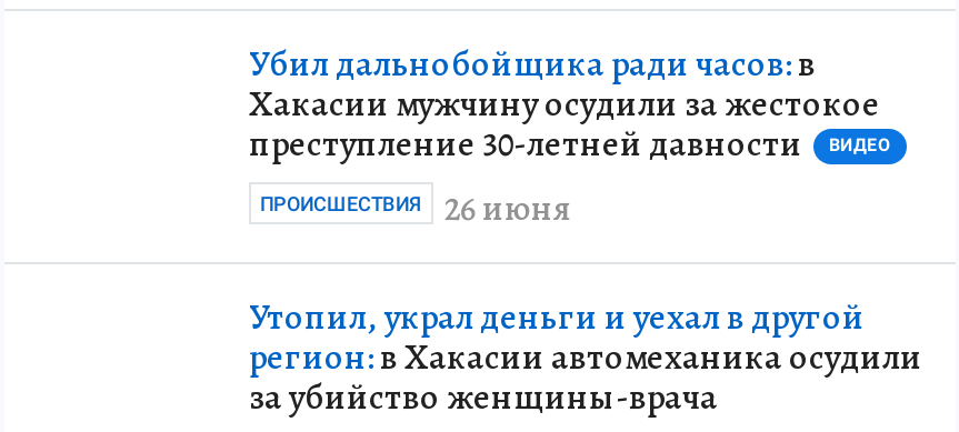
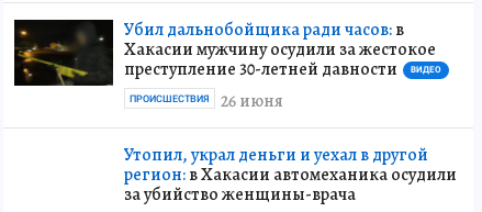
+ [image]
